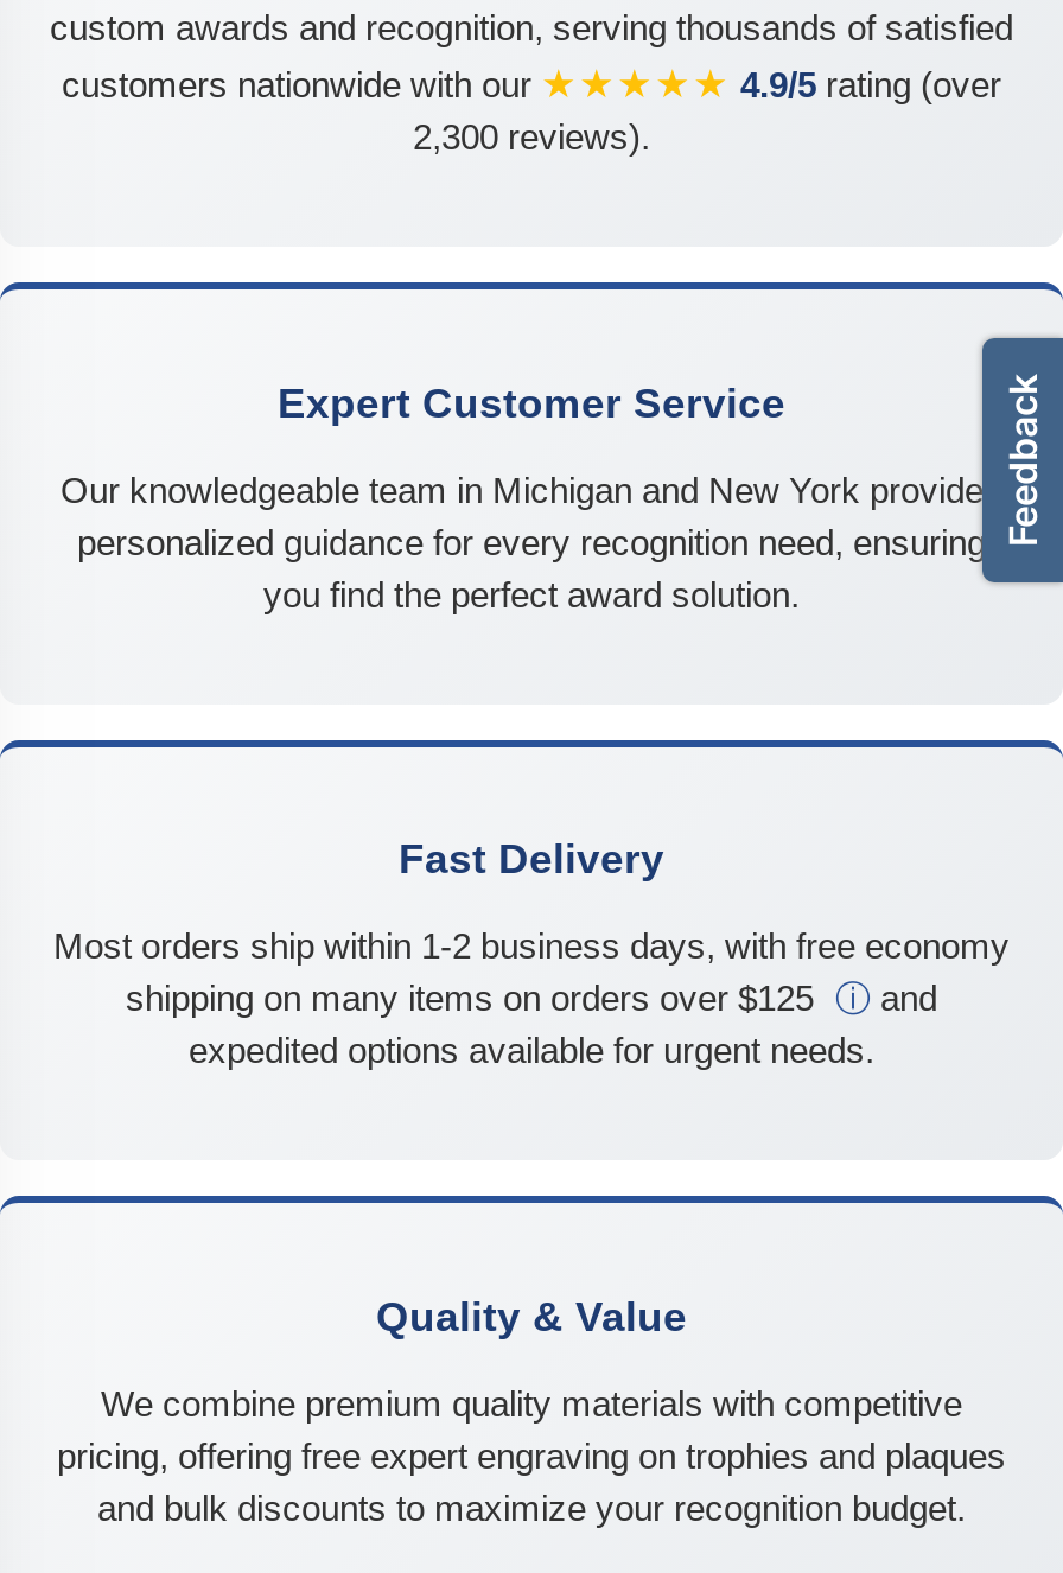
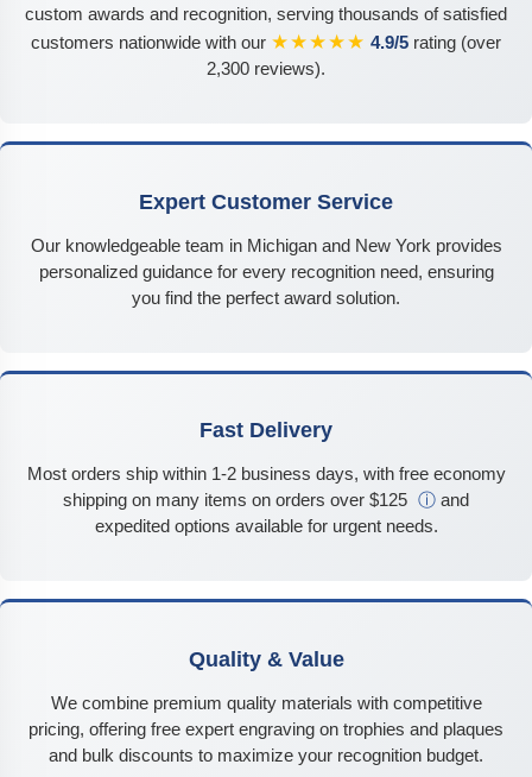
- [image]
